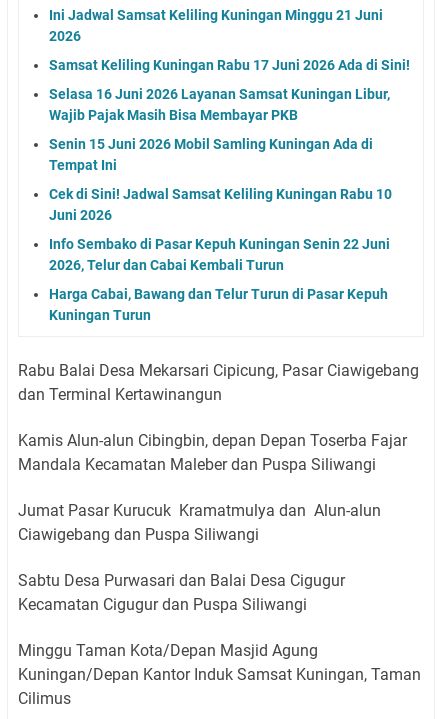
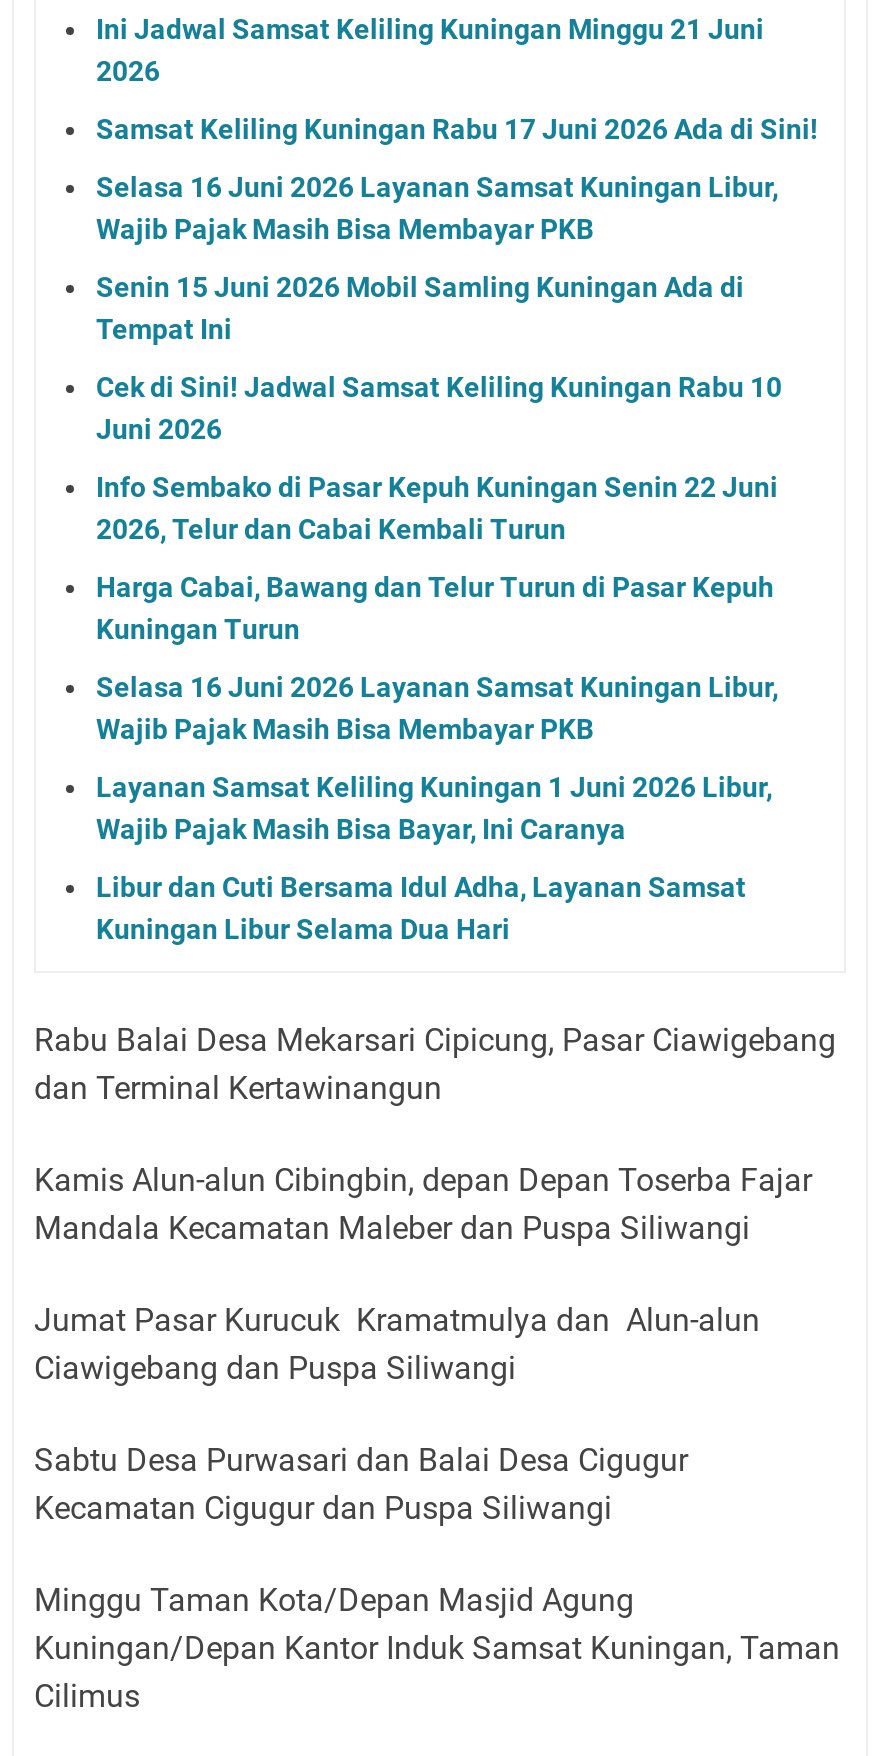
+ Selasa 16 Juni 2026 Layanan Samsat Kuningan Libur,
+ Wajib Pajak Masih Bisa Membayar PKB
+ Layanan Samsat Keliling Kuningan 1 Juni 2026 Libur,
+ Wajib Pajak Masih Bisa Bayar, Ini Caranya
+ Libur dan Cuti Bersama Idul Adha, Layanan Samsat
+ Kuningan Libur Selama Dua Hari
